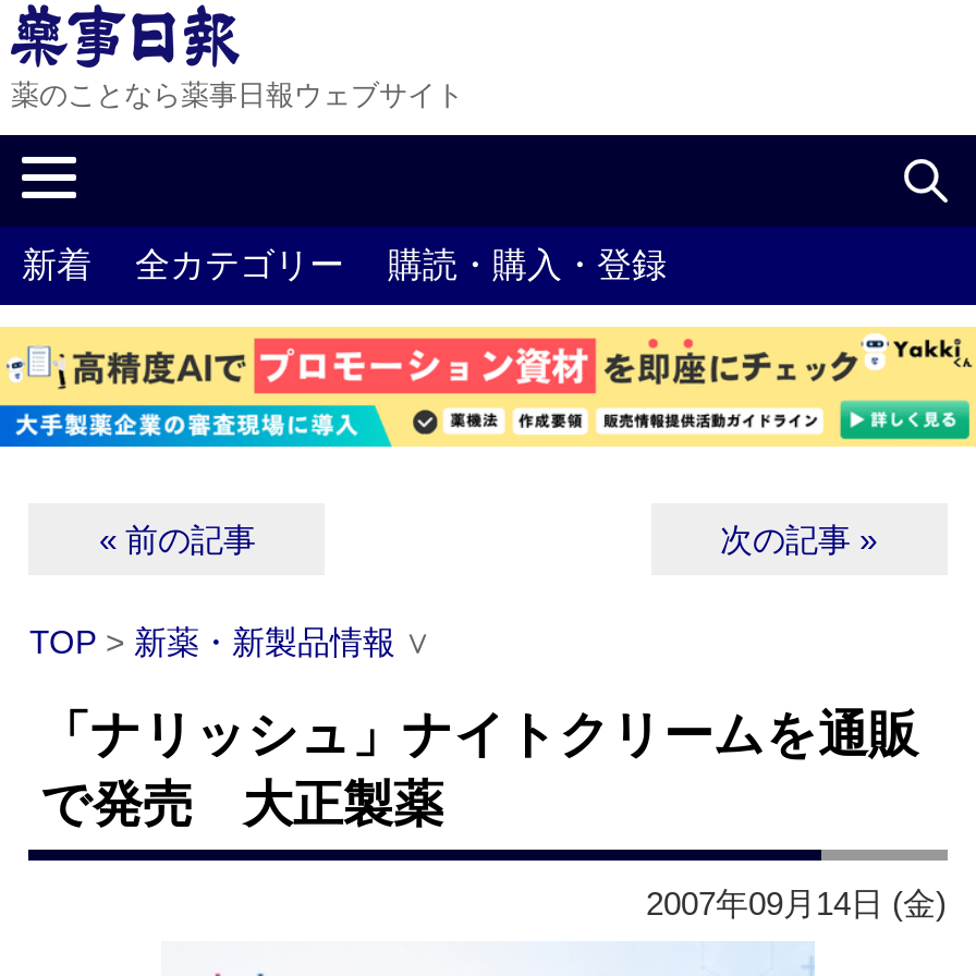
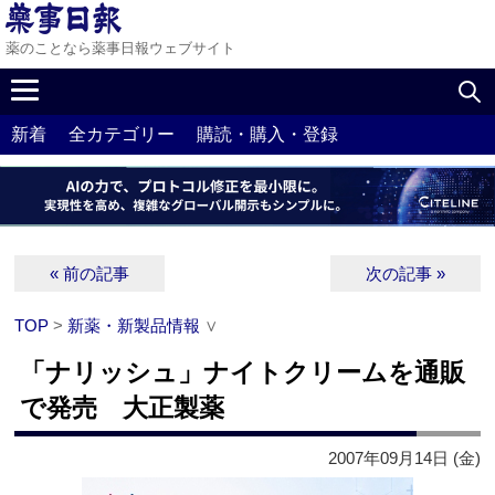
- [image]
+ [image]
